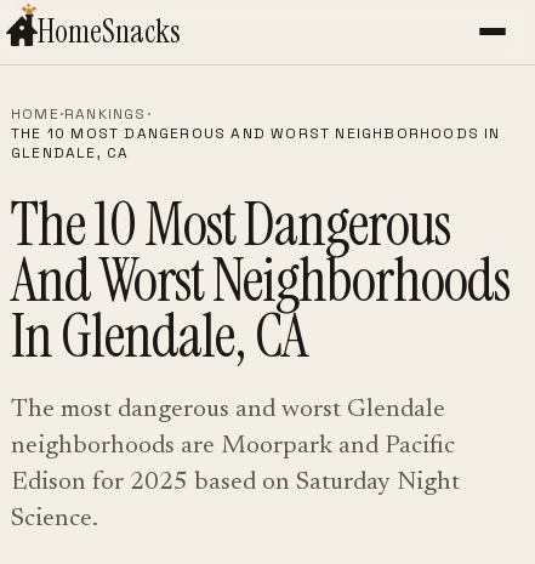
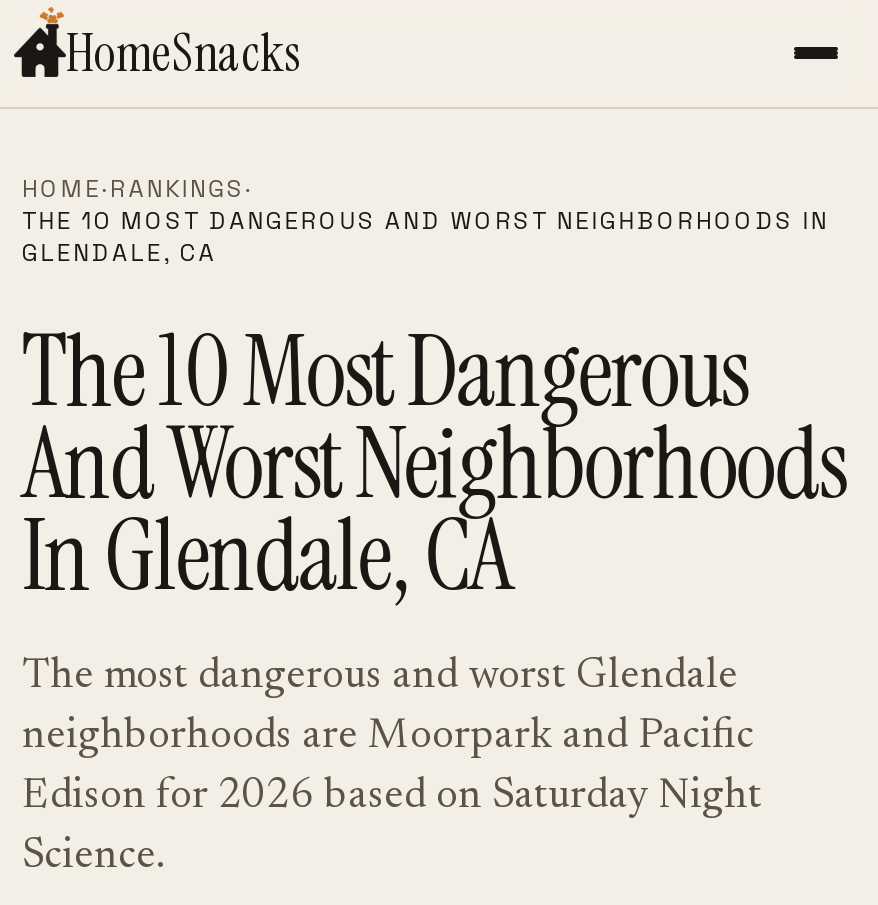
- Edison for 2025 based on Saturday Night
+ Edison for 2026 based on Saturday Night
